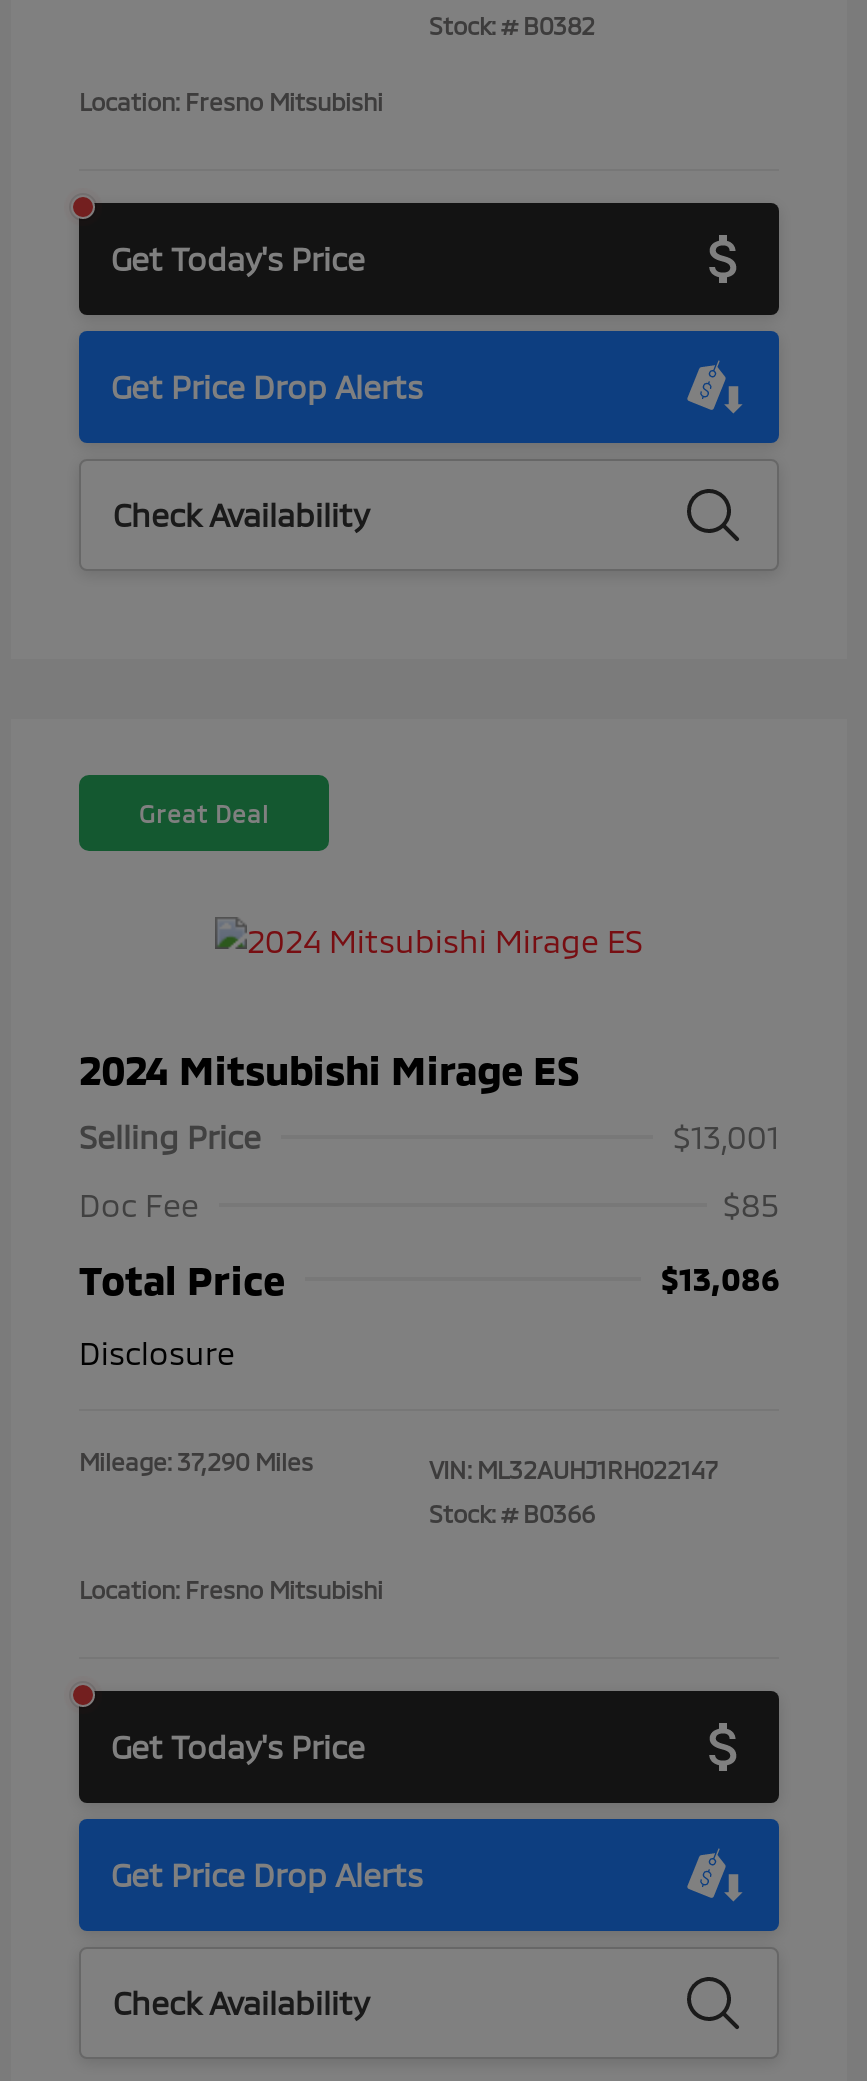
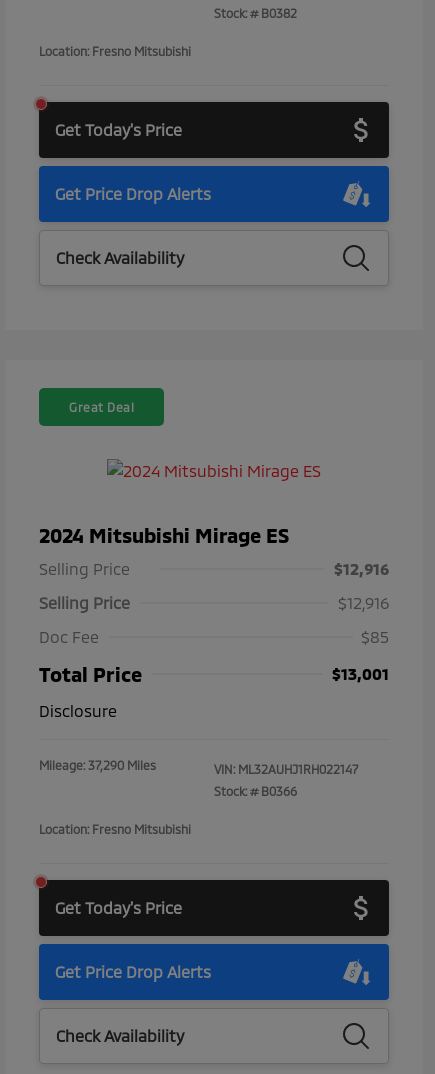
- $13,001
+ $12,916
+ Selling Price
+ $12,916

- $13,086
+ $13,001
